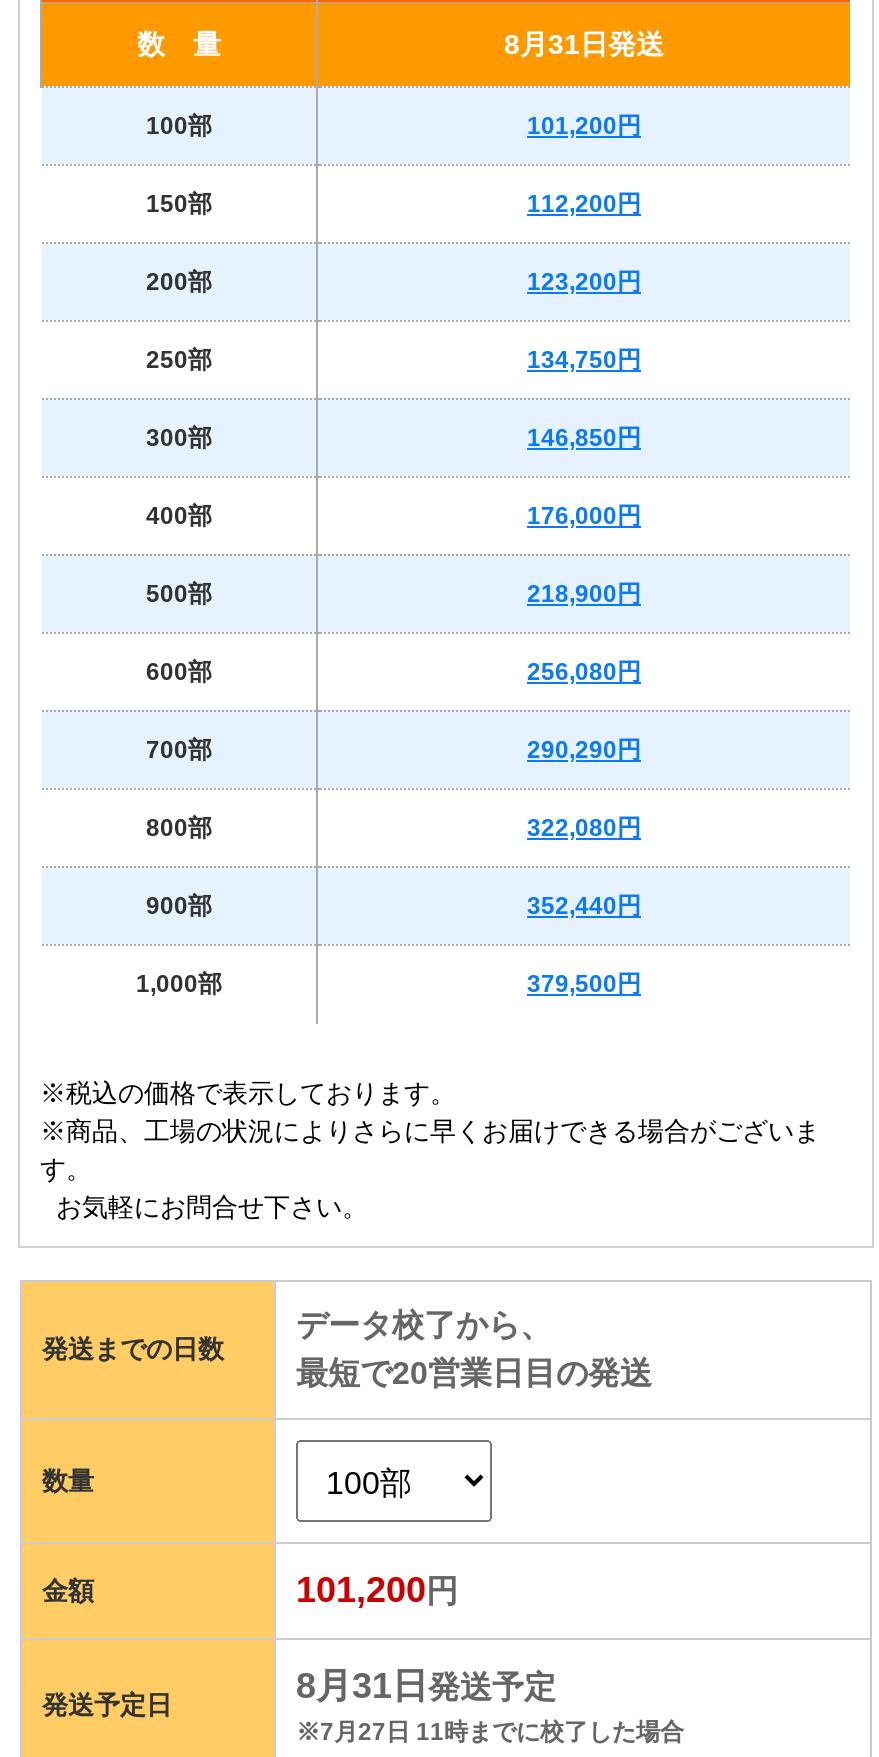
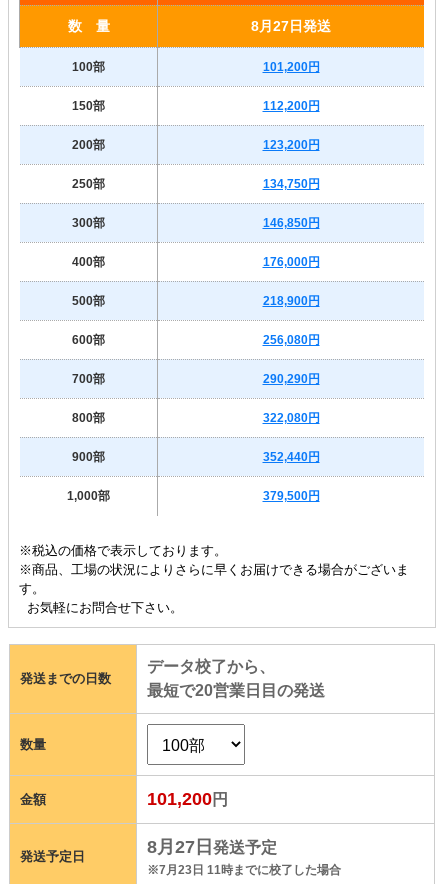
- 8月31日発送
+ 8月27日発送

- 8月31日発送予定
+ 8月27日発送予定

- ※7月27日 11時までに校了した場合
+ ※7月23日 11時までに校了した場合
